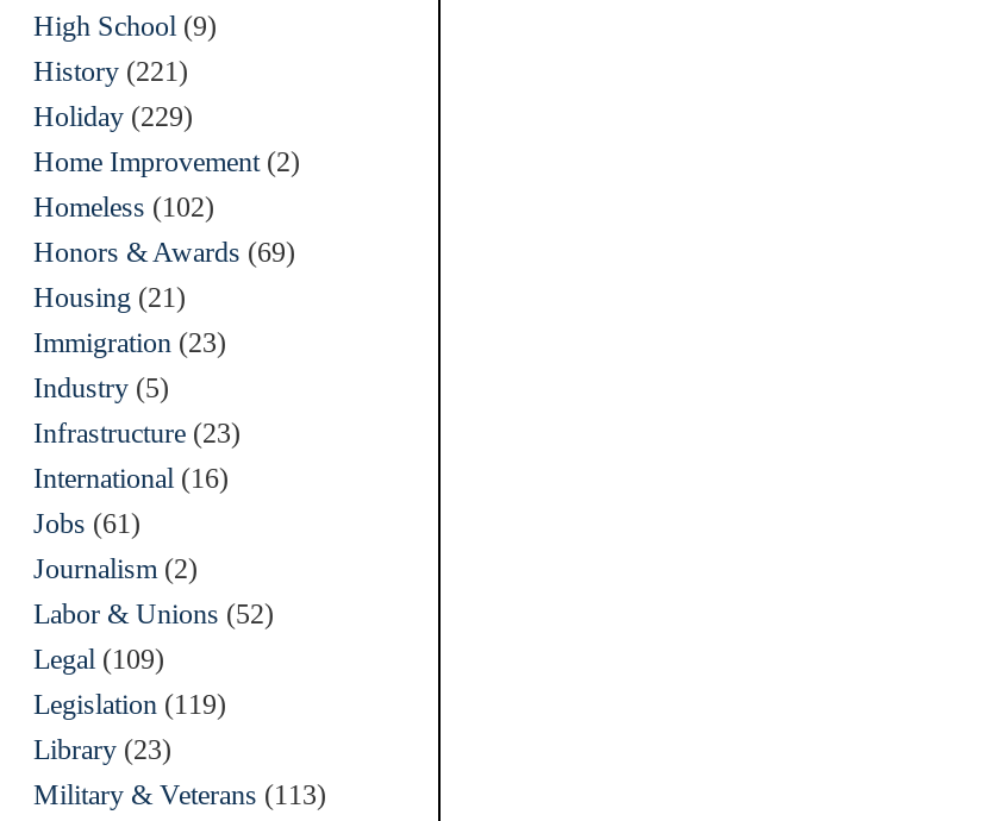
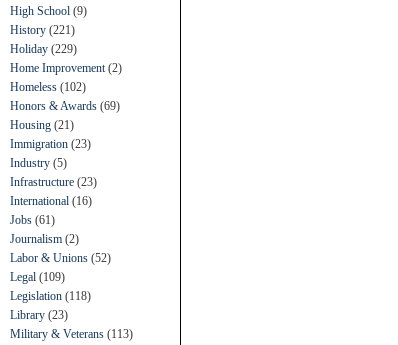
- Legislation (119)
+ Legislation (118)
